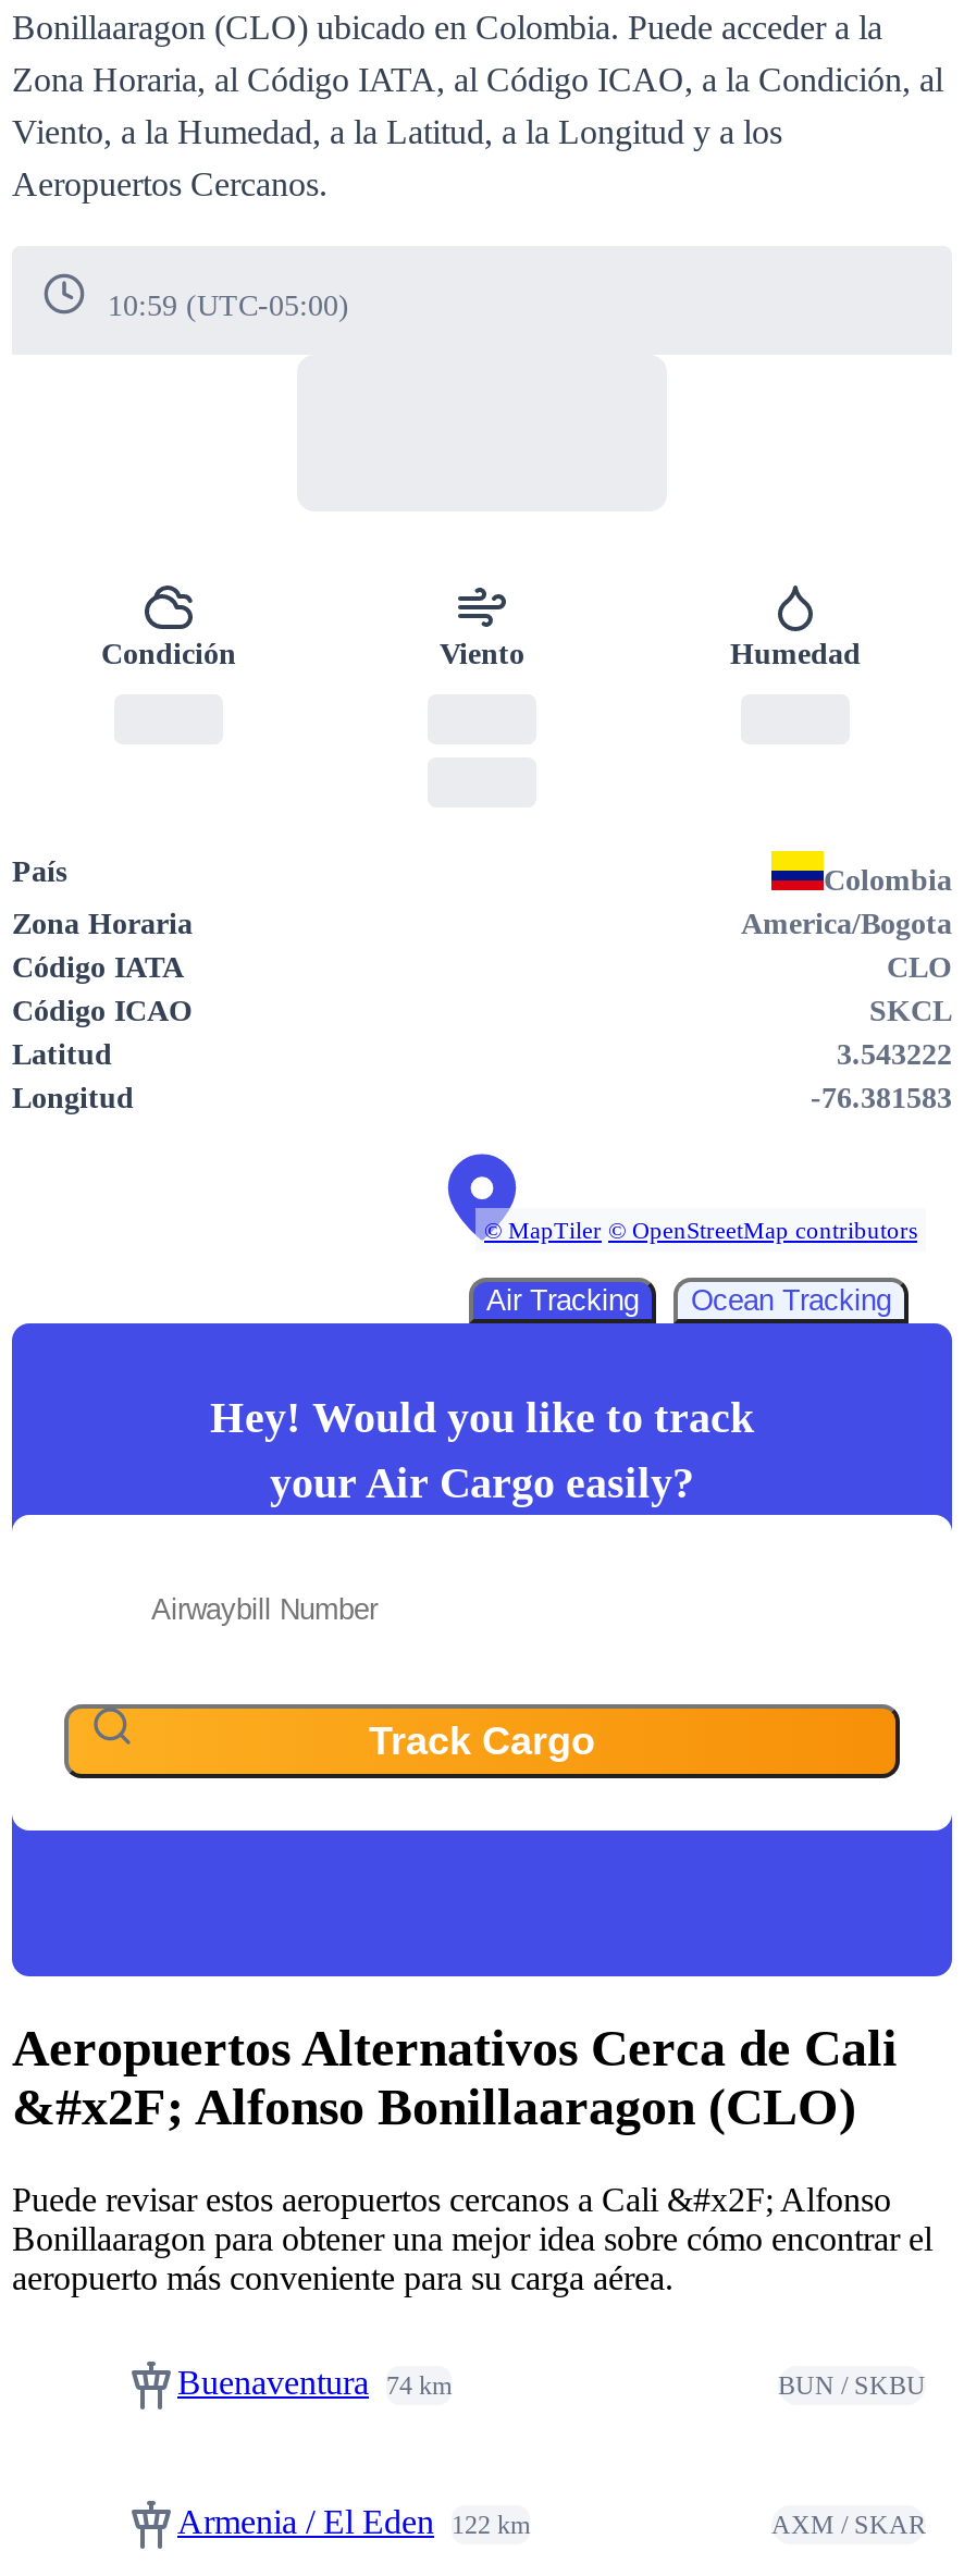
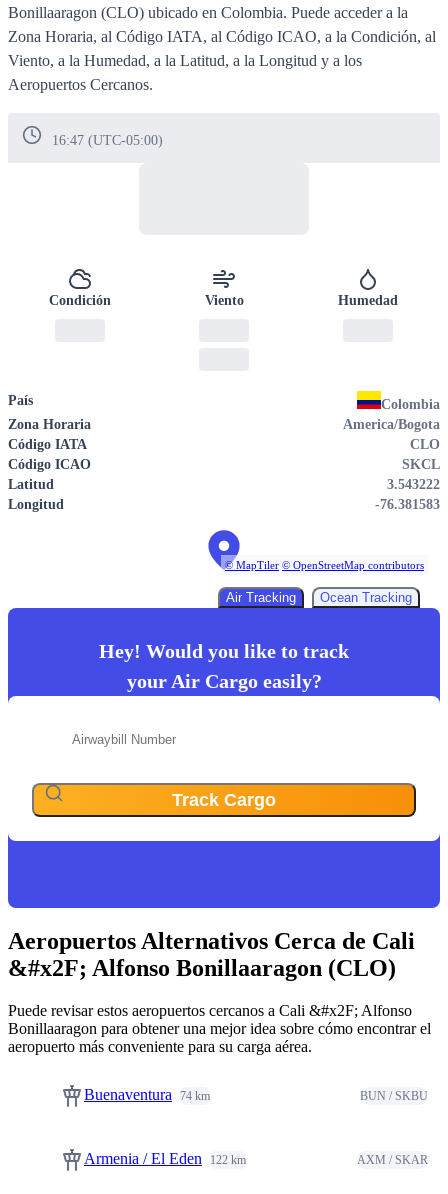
- 10:59 (UTC-05:00)
+ 16:47 (UTC-05:00)
